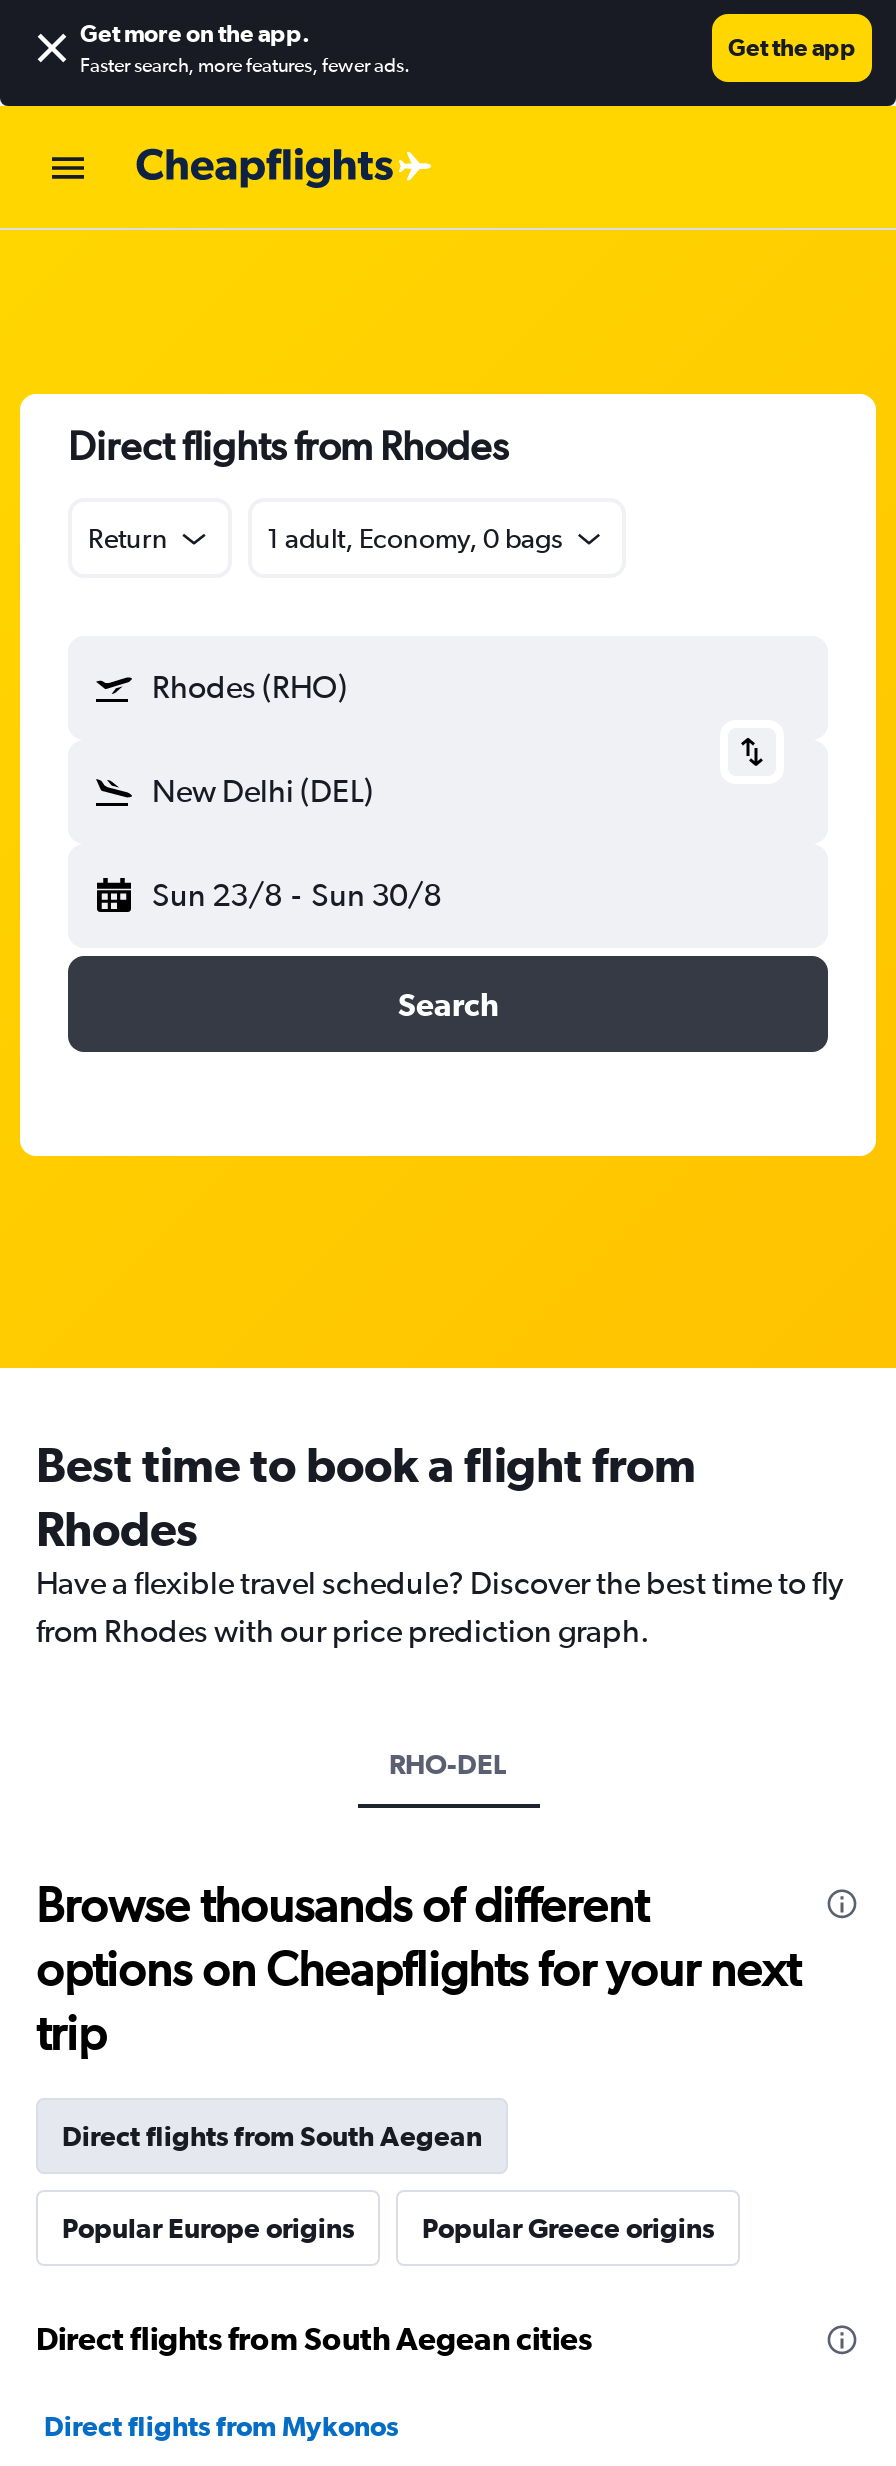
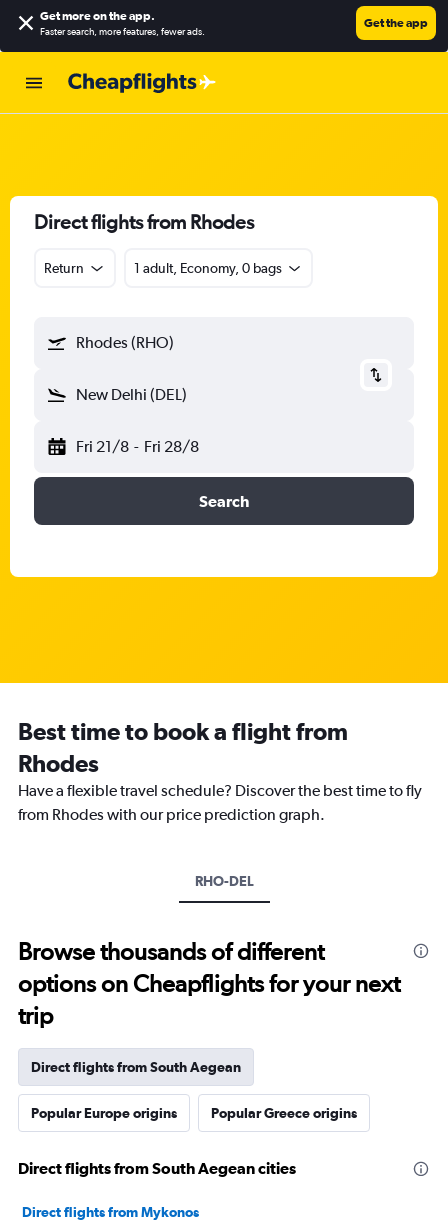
- Sun 23/8 - Sun 30/8
+ Fri 21/8 - Fri 28/8
